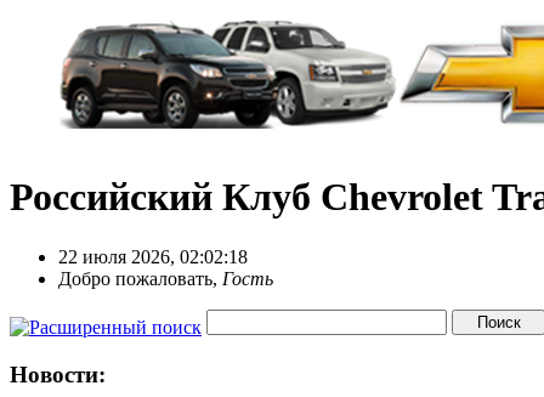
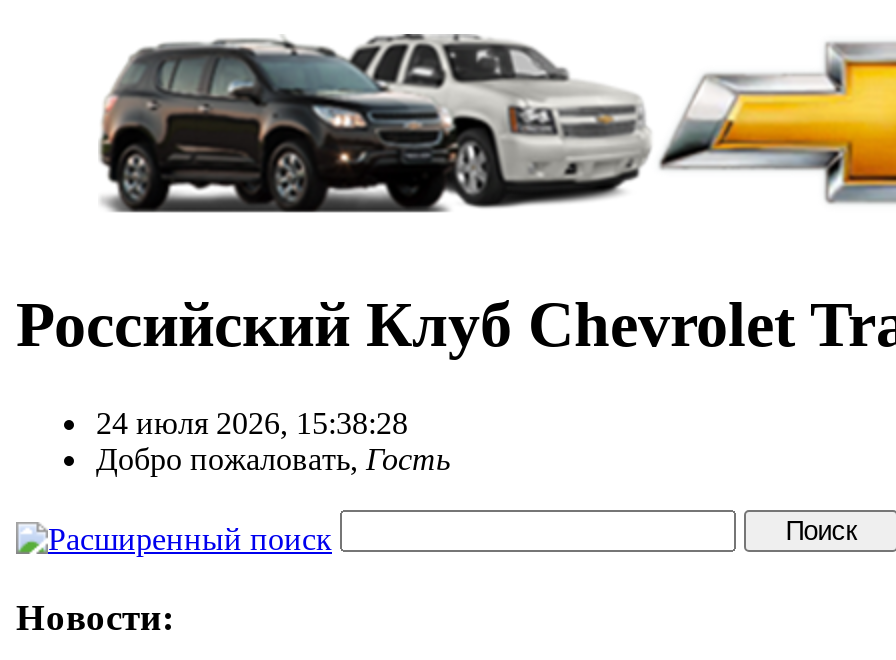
- 22 июля 2026, 02:02:18
+ 24 июля 2026, 15:38:28
